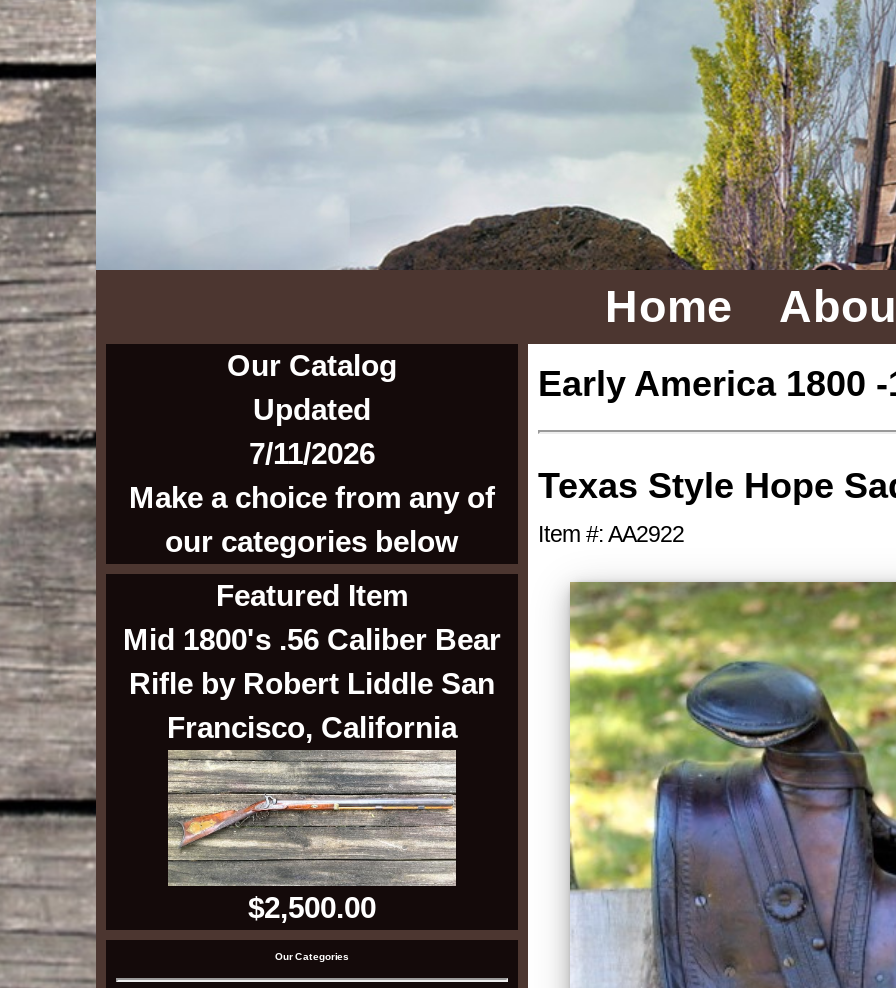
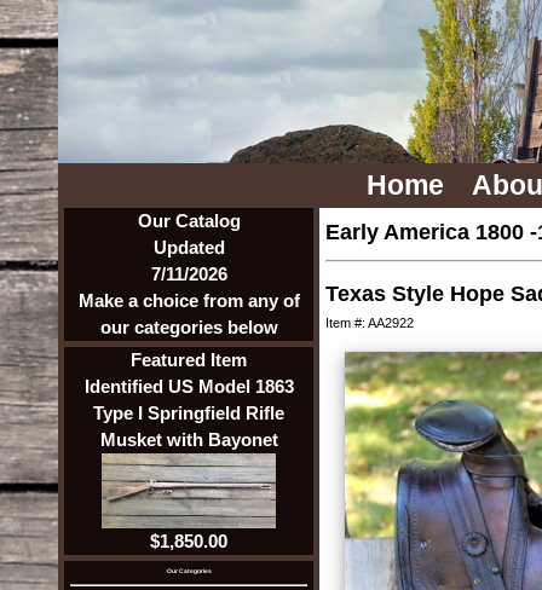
- Mid 1800's .56 Caliber Bear
- Rifle by Robert Liddle San
- Francisco, California
+ Identified US Model 1863
+ Type I Springfield Rifle
+ Musket with Bayonet

- [image]
- $2,500.00
+ [image]
+ $1,850.00
